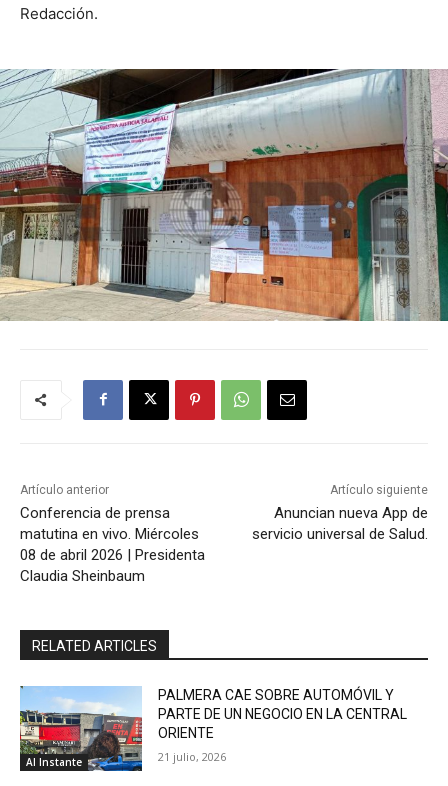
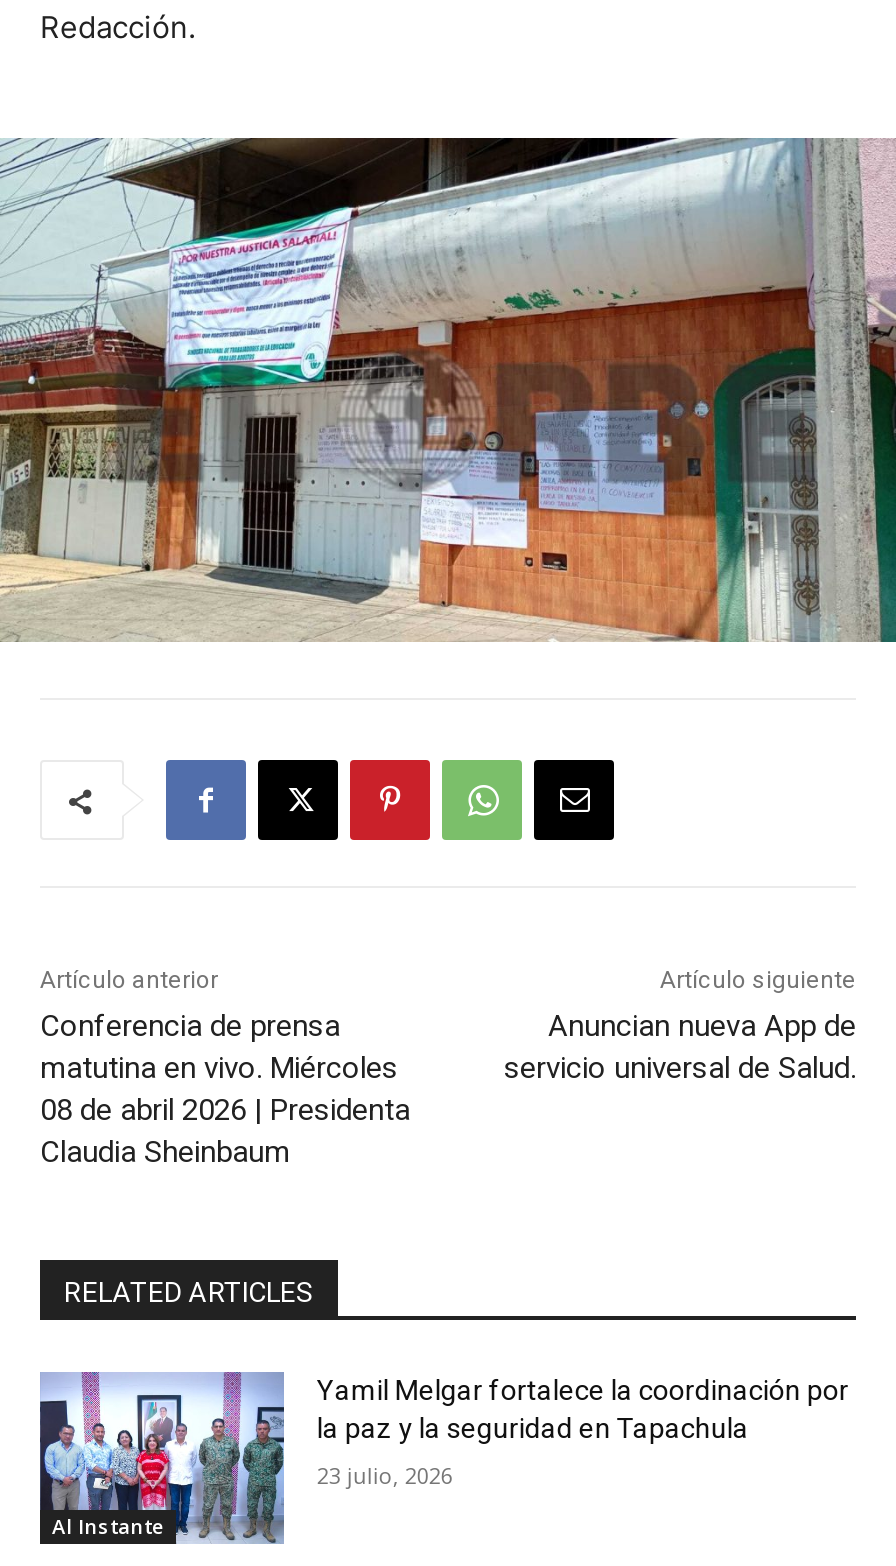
- [image]
- PALMERA CAE SOBRE AUTOMÓVIL Y
- PARTE DE UN NEGOCIO EN LA CENTRAL
- ORIENTE
+ [image]
+ Yamil Melgar fortalece la coordinación por
+ la paz y la seguridad en Tapachula

- 21 julio, 2026
+ 23 julio, 2026
